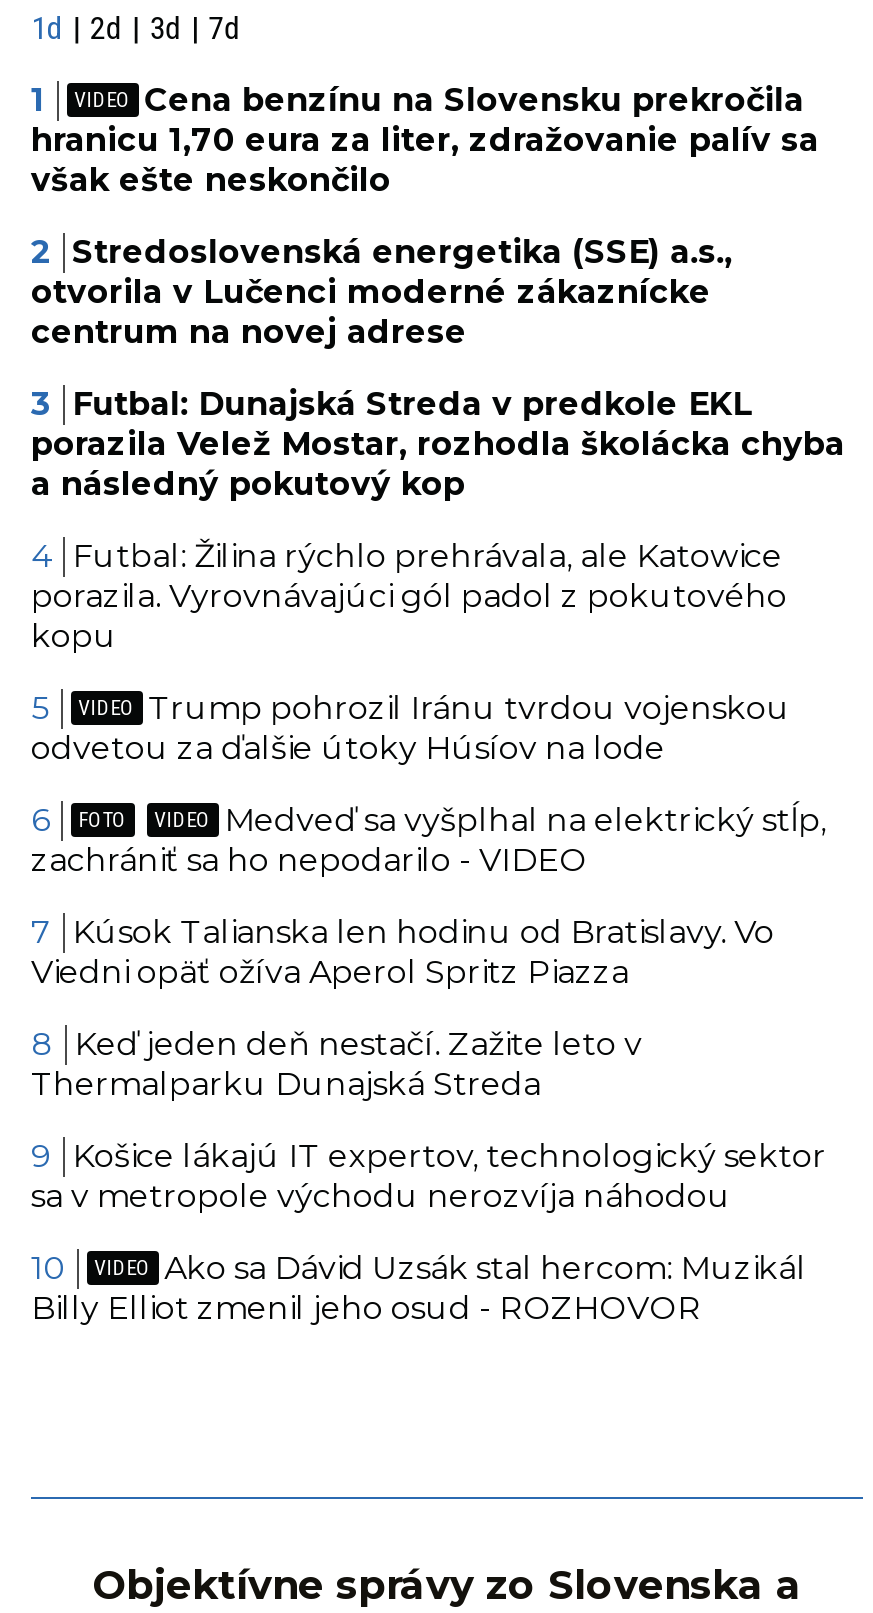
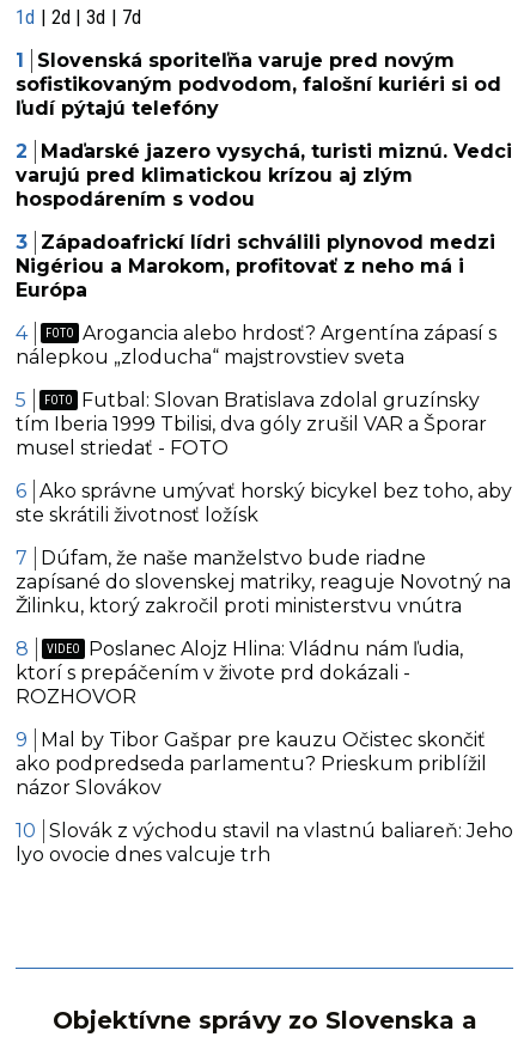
- Cena benzínu na Slovensku prekročila
- hranicu 1,70 eura za liter, zdražovanie palív sa
- však ešte neskončilo
+ Slovenská sporiteľňa varuje pred novým
+ sofistikovaným podvodom, falošní kuriéri si od
+ ľudí pýtajú telefóny

- Stredoslovenská energetika (SSE) a.s.,
- otvorila v Lučenci moderné zákaznícke
- centrum na novej adrese
+ Maďarské jazero vysychá, turisti miznú. Vedci
+ varujú pred klimatickou krízou aj zlým
+ hospodárením s vodou

- Futbal: Dunajská Streda v predkole EKL
- porazila Velež Mostar, rozhodla školácka chyba
- a následný pokutový kop
+ Západoafrickí lídri schválili plynovod medzi
+ Nigériou a Marokom, profitovať z neho má i
+ Európa

- Futbal: Žilina rýchlo prehrávala, ale Katowice
- porazila. Vyrovnávajúci gól padol z pokutového
- kopu
+ Arogancia alebo hrdosť? Argentína zápasí s
+ nálepkou „zloducha“ majstrovstiev sveta

- Trump pohrozil Iránu tvrdou vojenskou
- odvetou za ďalšie útoky Húsíov na lode
+ Futbal: Slovan Bratislava zdolal gruzínsky
+ tím Iberia 1999 Tbilisi, dva góly zrušil VAR a Šporar
+ musel striedať - FOTO

- Medveď sa vyšplhal na elektrický stĺp,
- zachrániť sa ho nepodarilo - VIDEO
+ Ako správne umývať horský bicykel bez toho, aby
+ ste skrátili životnosť ložísk

- Kúsok Talianska len hodinu od Bratislavy. Vo
- Viedni opäť ožíva Aperol Spritz Piazza
+ Dúfam, že naše manželstvo bude riadne
+ zapísané do slovenskej matriky, reaguje Novotný na
+ Žilinku, ktorý zakročil proti ministerstvu vnútra

- Keď jeden deň nestačí. Zažite leto v
- Thermalparku Dunajská Streda
+ Poslanec Alojz Hlina: Vládnu nám ľudia,
+ ktorí s prepáčením v živote prd dokázali -
+ ROZHOVOR

- Košice lákajú IT expertov, technologický sektor
- sa v metropole východu nerozvíja náhodou
+ Mal by Tibor Gašpar pre kauzu Očistec skončiť
+ ako podpredseda parlamentu? Prieskum priblížil
+ názor Slovákov

- Ako sa Dávid Uzsák stal hercom: Muzikál
- Billy Elliot zmenil jeho osud - ROZHOVOR
+ Slovák z východu stavil na vlastnú baliareň: Jeho
+ lyo ovocie dnes valcuje trh
